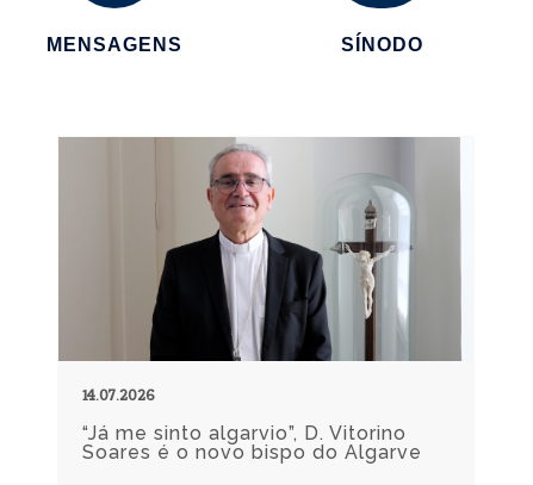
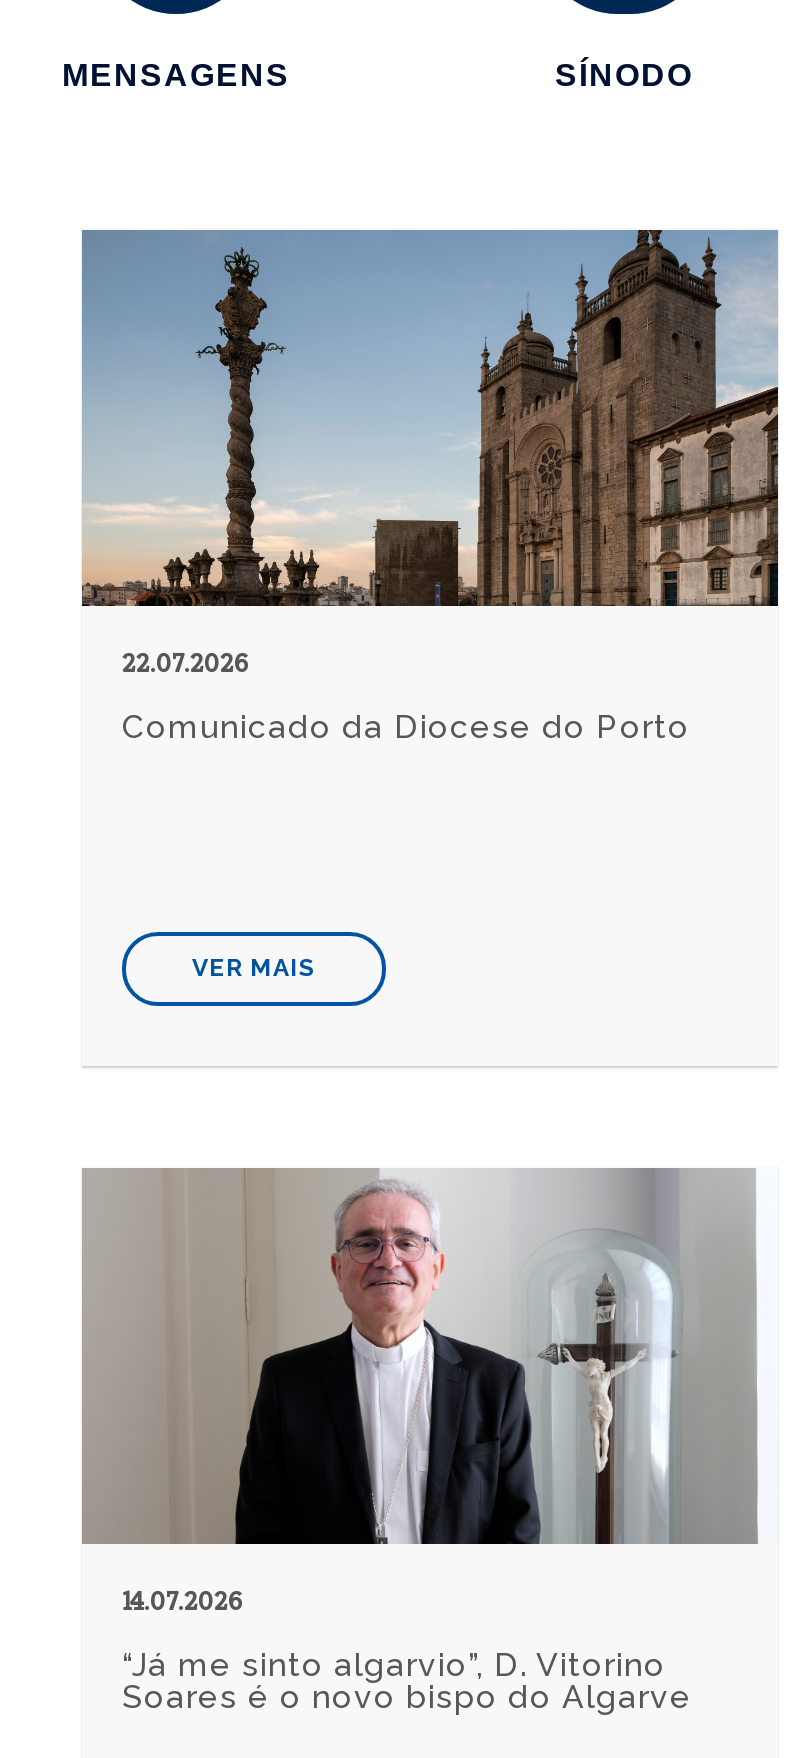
+ [image]
+ 22.07.2026
+ Comunicado da Diocese do Porto

+ VER MAIS
